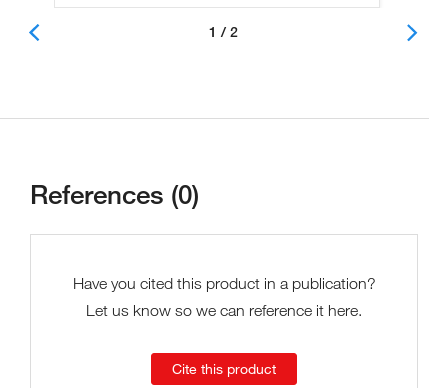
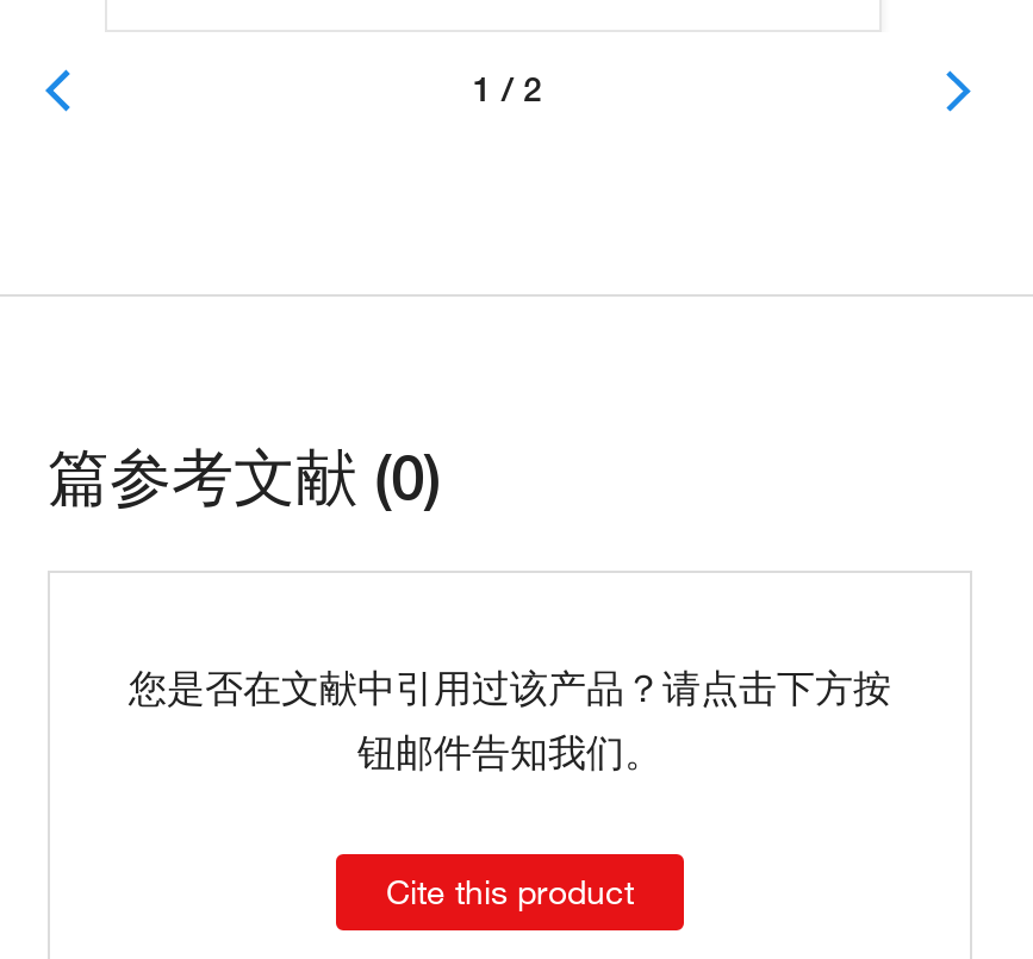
- References (0)
+ 篇参考文献 (0)

- Have you cited this product in a publication?
- Let us know so we can reference it here.
+ 您是否在文献中引用过该产品？请点击下方按
+ 钮邮件告知我们。
